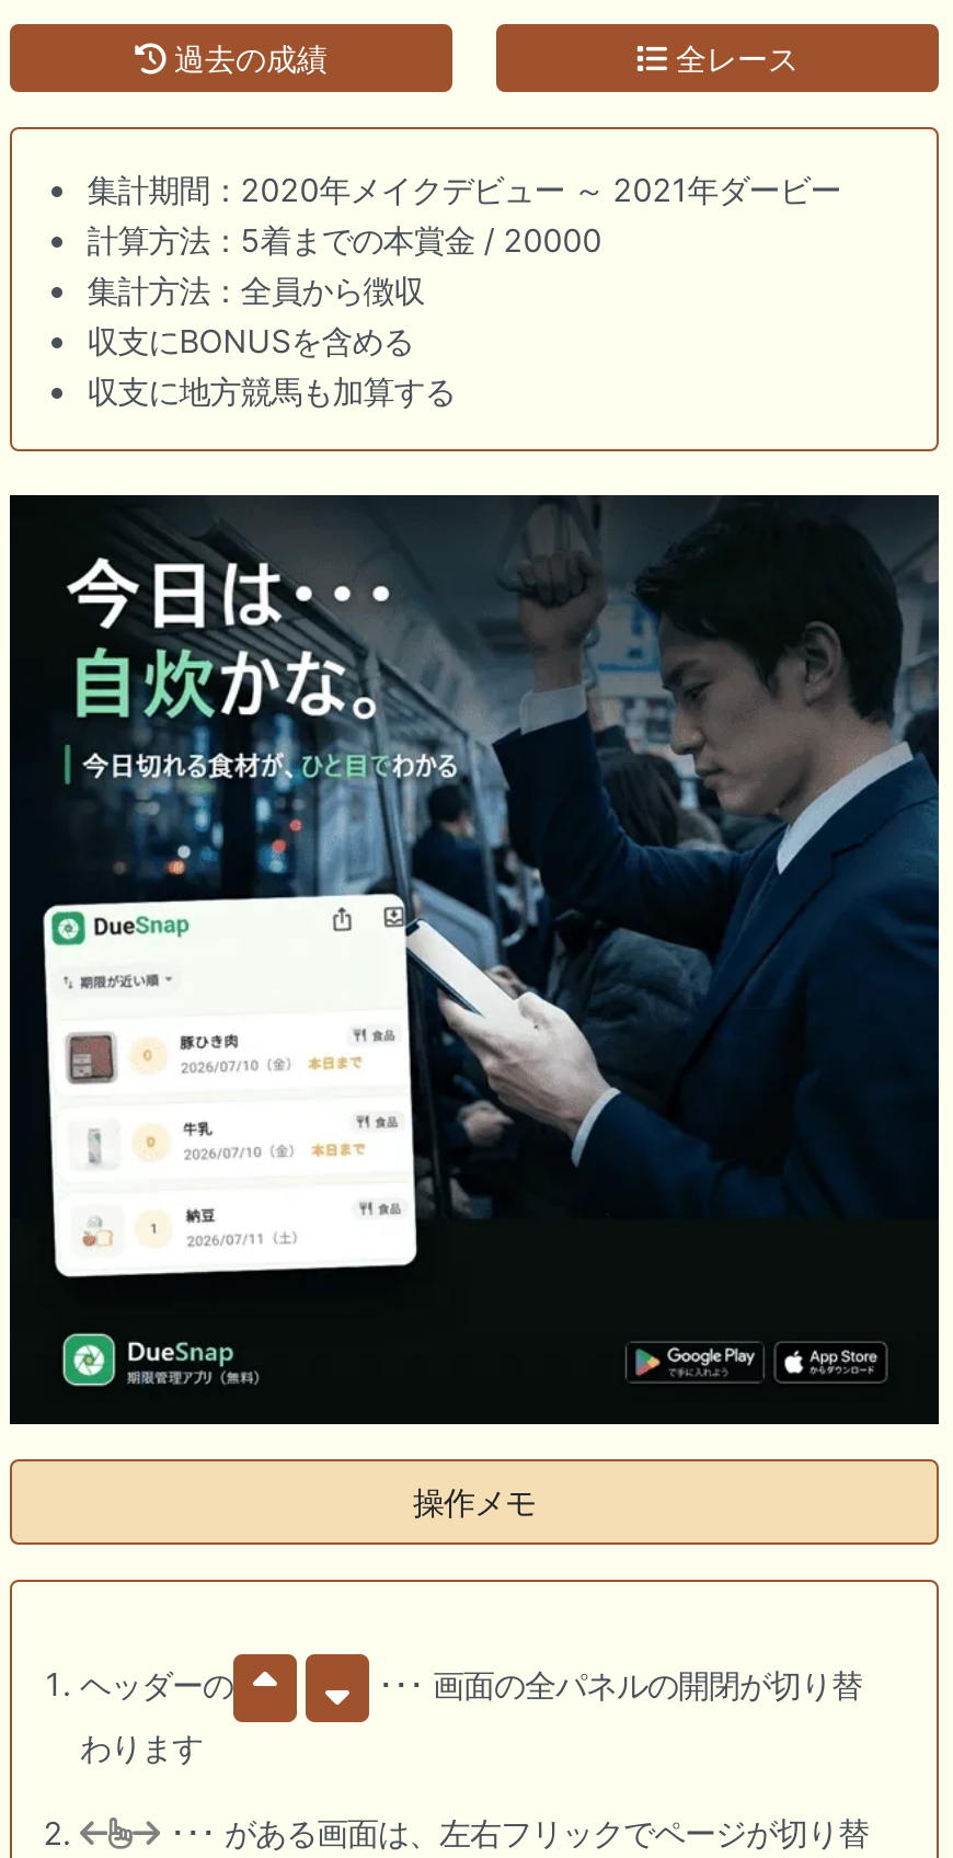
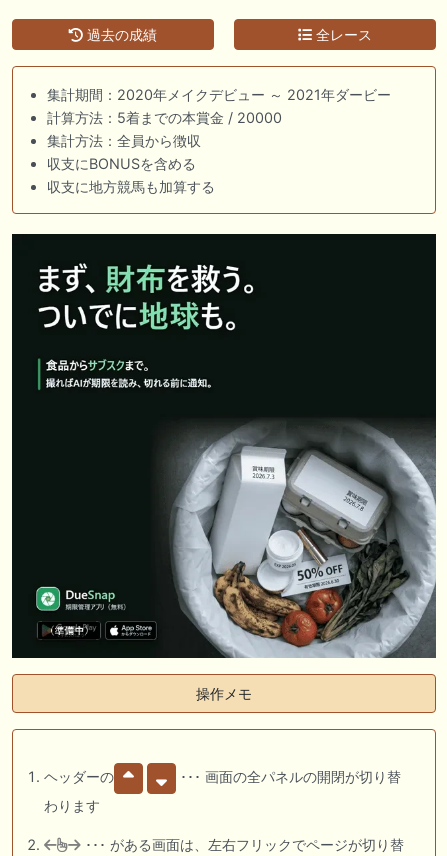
- [image]
+ [image]
